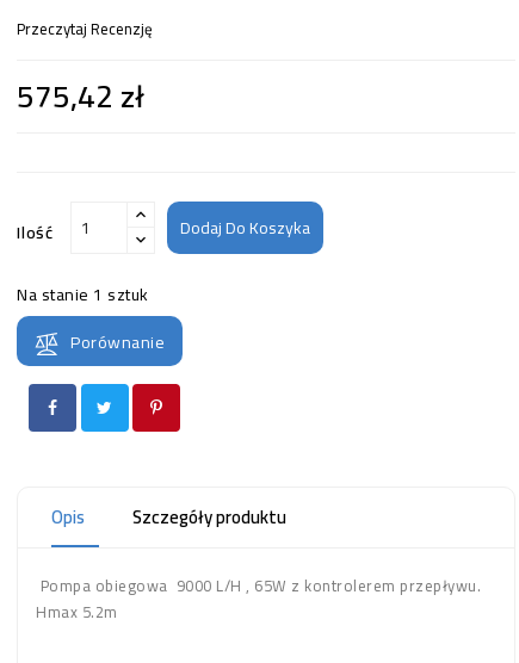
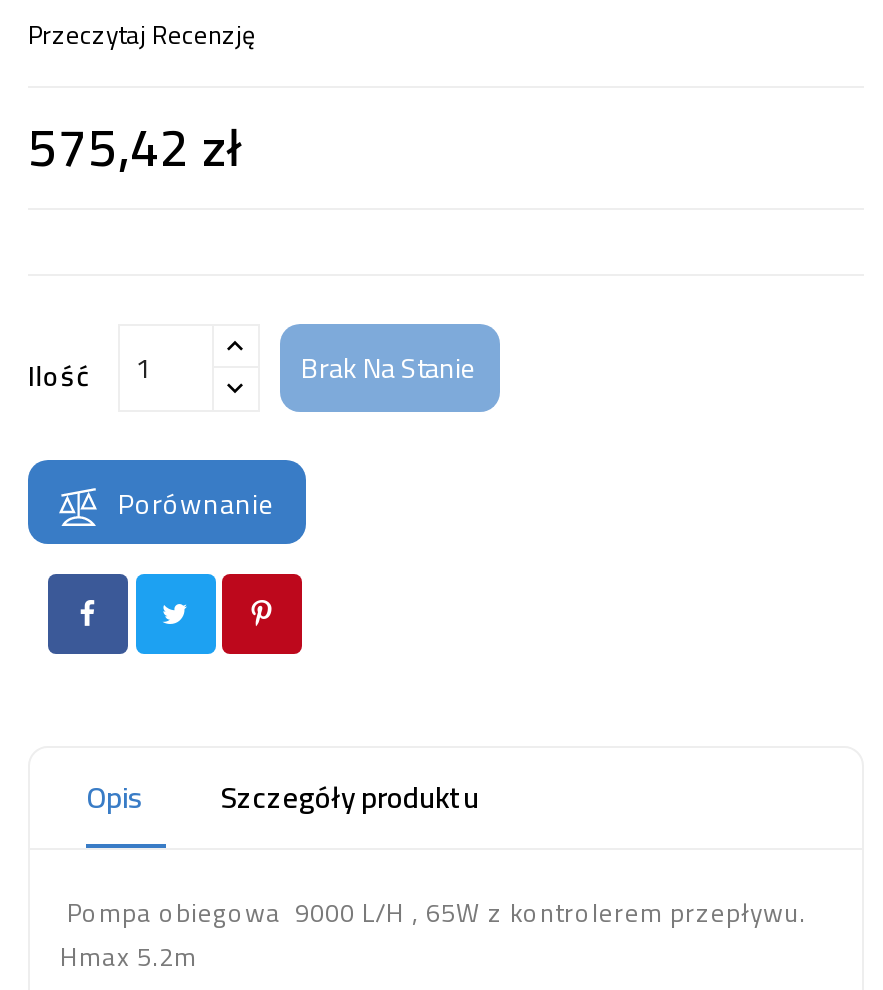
- Dodaj Do Koszyka
- Na stanie 1 sztuk
+ Brak Na Stanie
